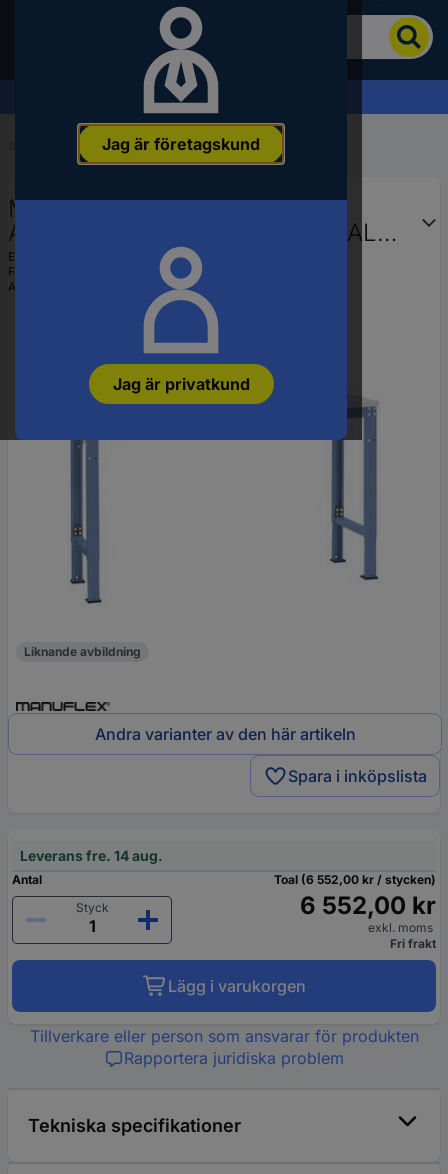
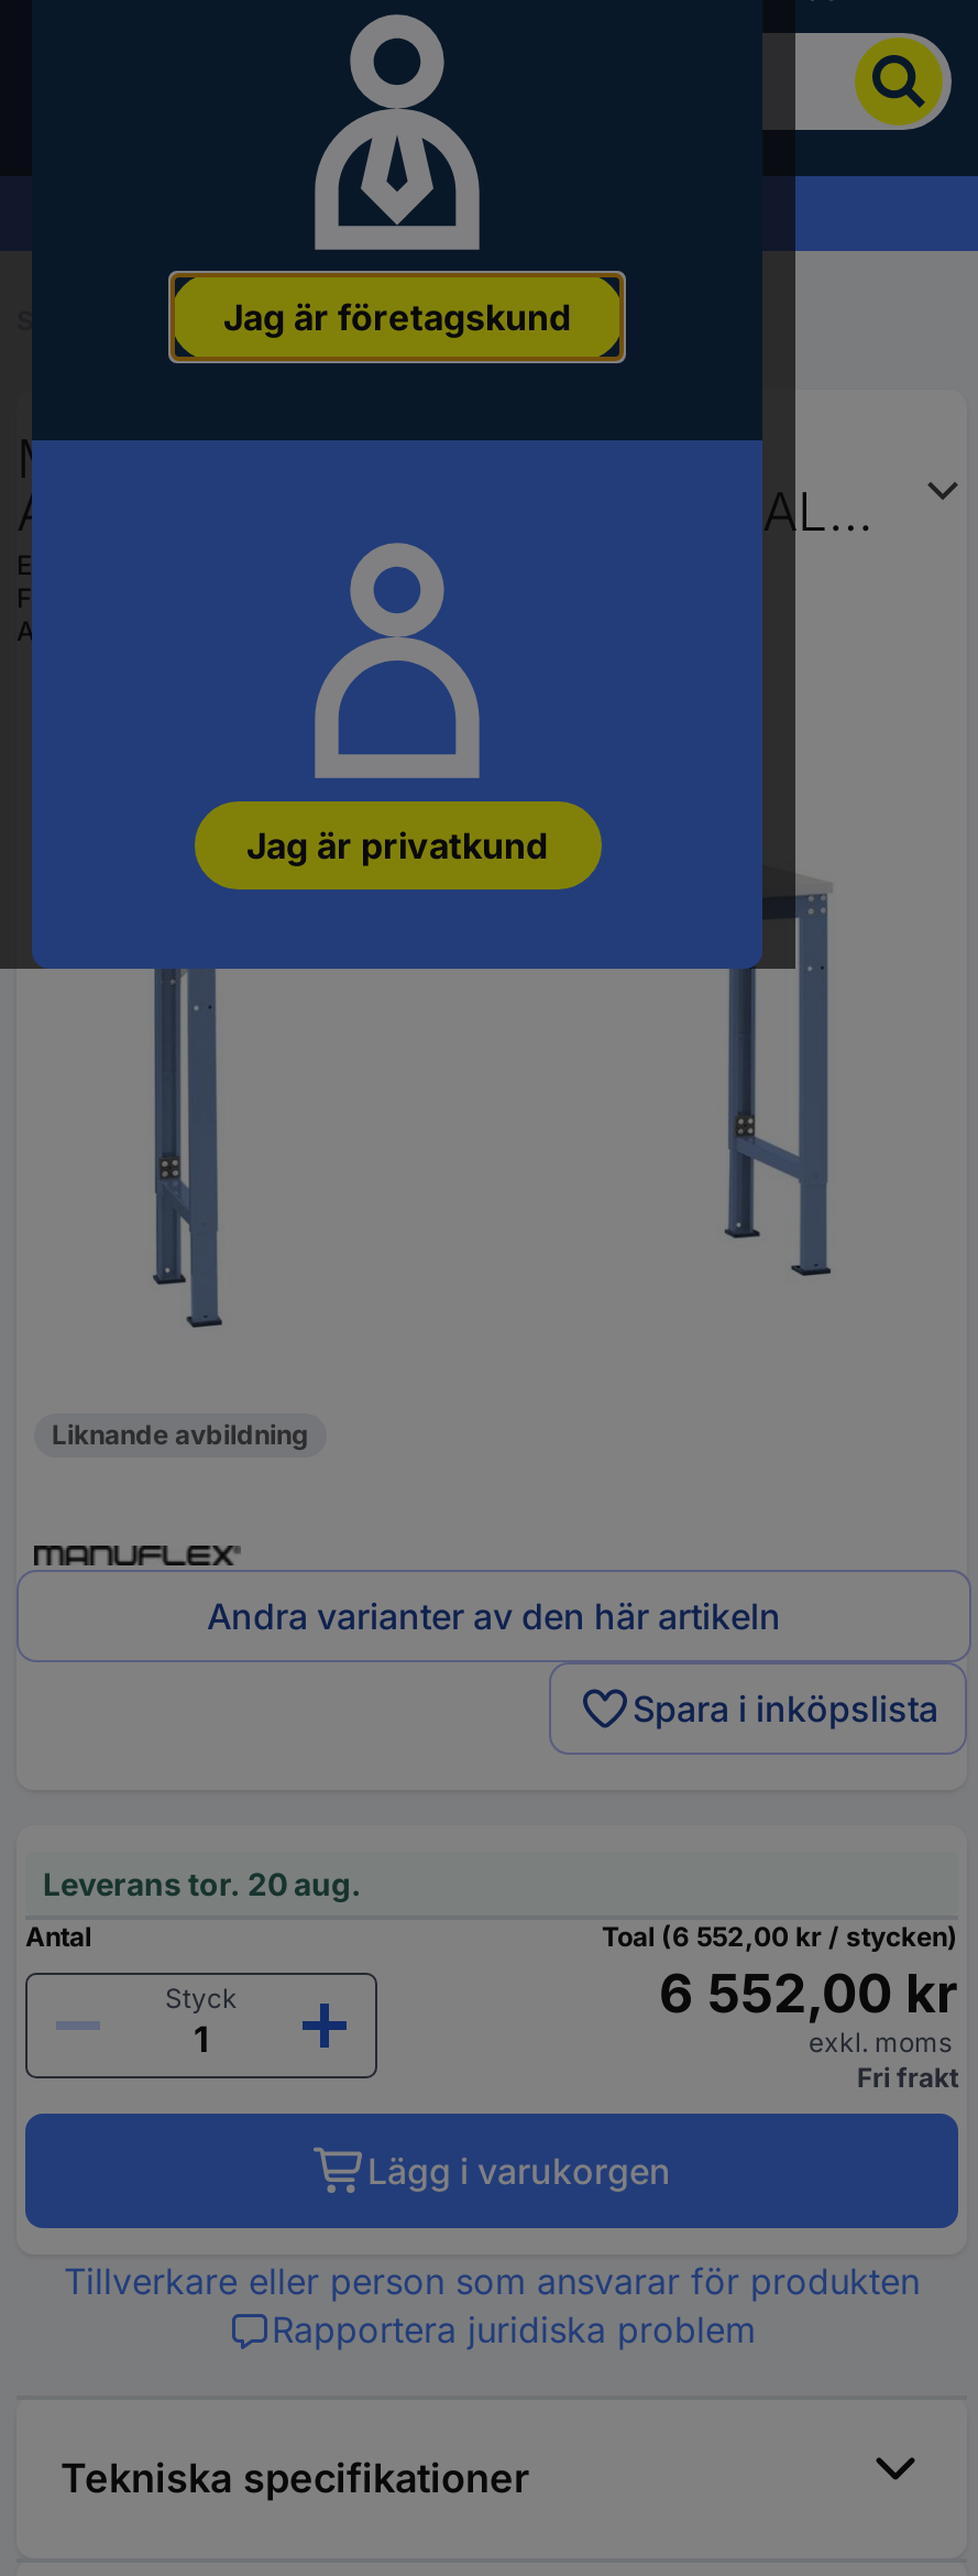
- Leverans fre. 14 aug.
+ Leverans tor. 20 aug.
